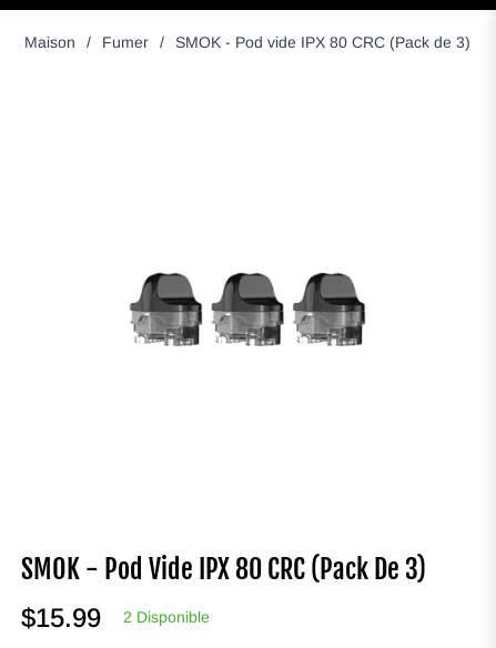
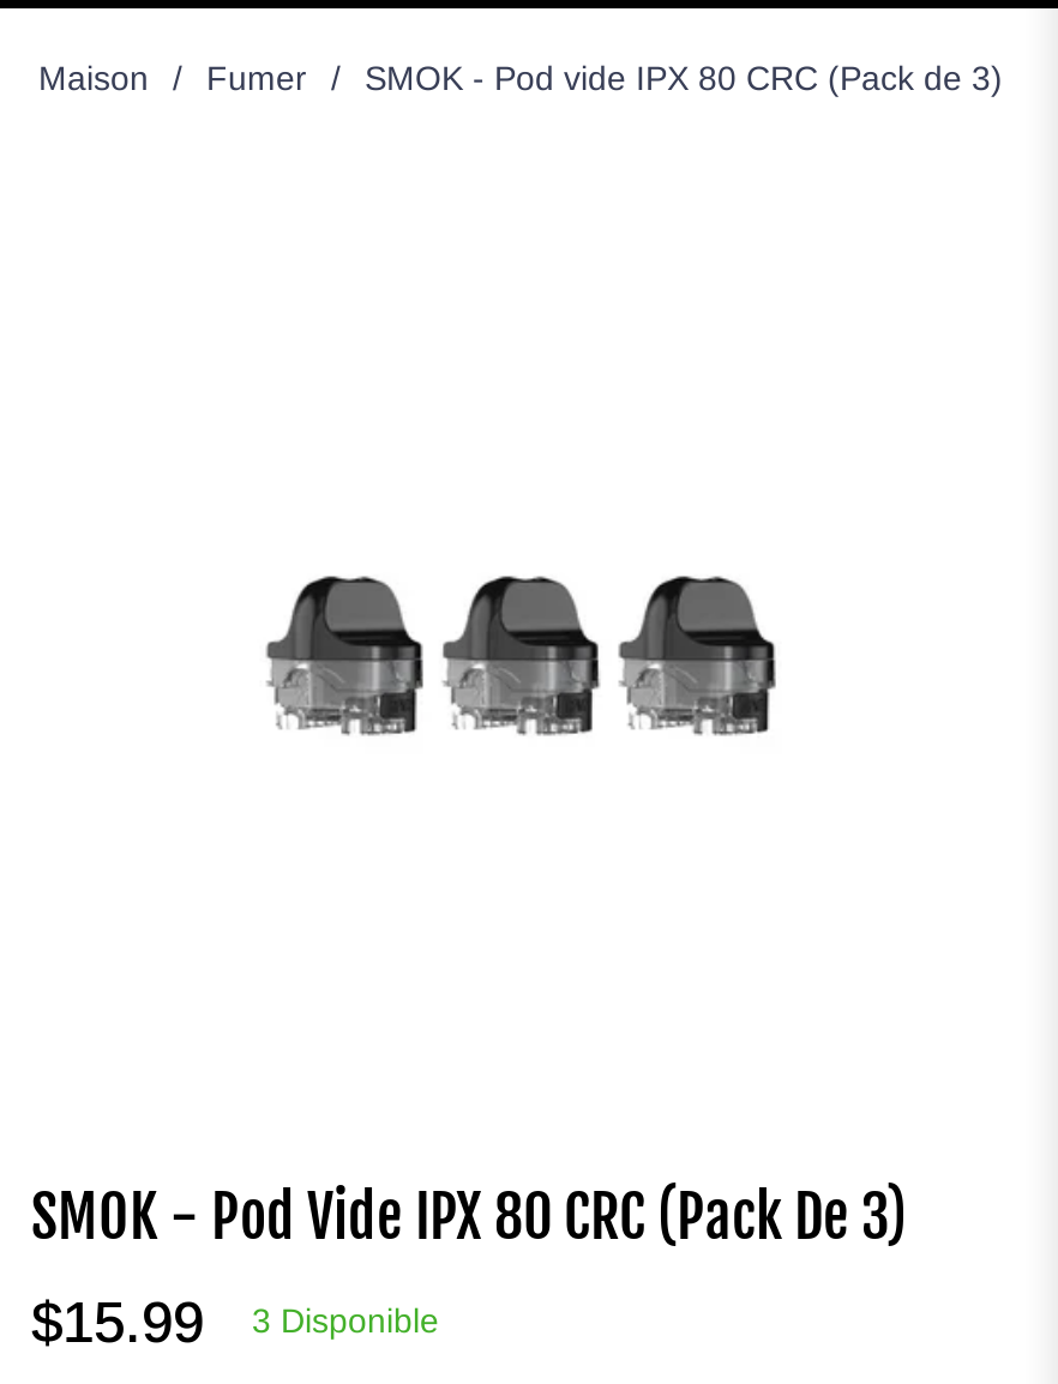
- 2 Disponible
+ 3 Disponible
